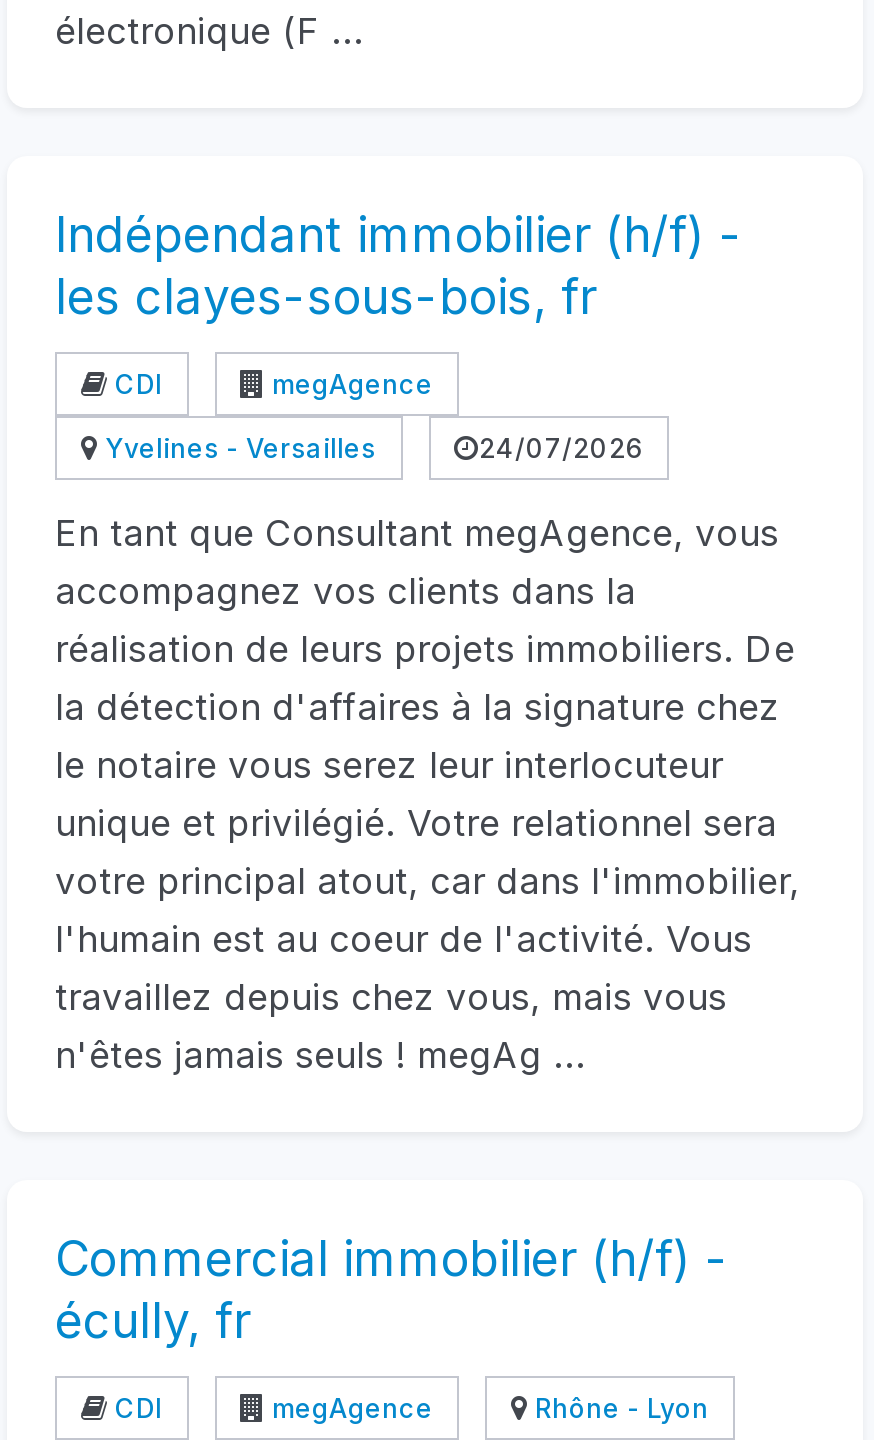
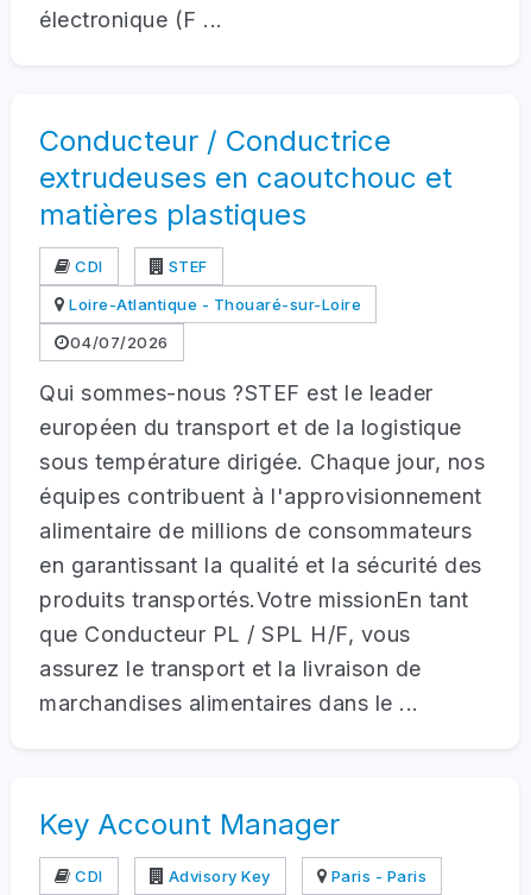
- Indépendant immobilier (h/f) -
- les clayes-sous-bois, fr
+ Conducteur / Conductrice
+ extrudeuses en caoutchouc et
+ matières plastiques

- megAgence
- Yvelines - Versailles
- 24/07/2026
- En tant que Consultant megAgence, vous
- accompagnez vos clients dans la
- réalisation de leurs projets immobiliers. De
- la détection d'affaires à la signature chez
- le notaire vous serez leur interlocuteur
- unique et privilégié. Votre relationnel sera
- votre principal atout, car dans l'immobilier,
- l'humain est au coeur de l'activité. Vous
- travaillez depuis chez vous, mais vous
- n'êtes jamais seuls ! megAg ...
+ STEF
+ Loire-Atlantique - Thouaré-sur-Loire
+ 04/07/2026
+ Qui sommes-nous ?STEF est le leader
+ européen du transport et de la logistique
+ sous température dirigée. Chaque jour, nos
+ équipes contribuent à l'approvisionnement
+ alimentaire de millions de consommateurs
+ en garantissant la qualité et la sécurité des
+ produits transportés.Votre missionEn tant
+ que Conducteur PL / SPL H/F, vous
+ assurez le transport et la livraison de
+ marchandises alimentaires dans le ...

- Commercial immobilier (h/f) -
- écully, fr
+ Key Account Manager

- megAgence
- Rhône - Lyon
+ Advisory Key
+ Paris - Paris
